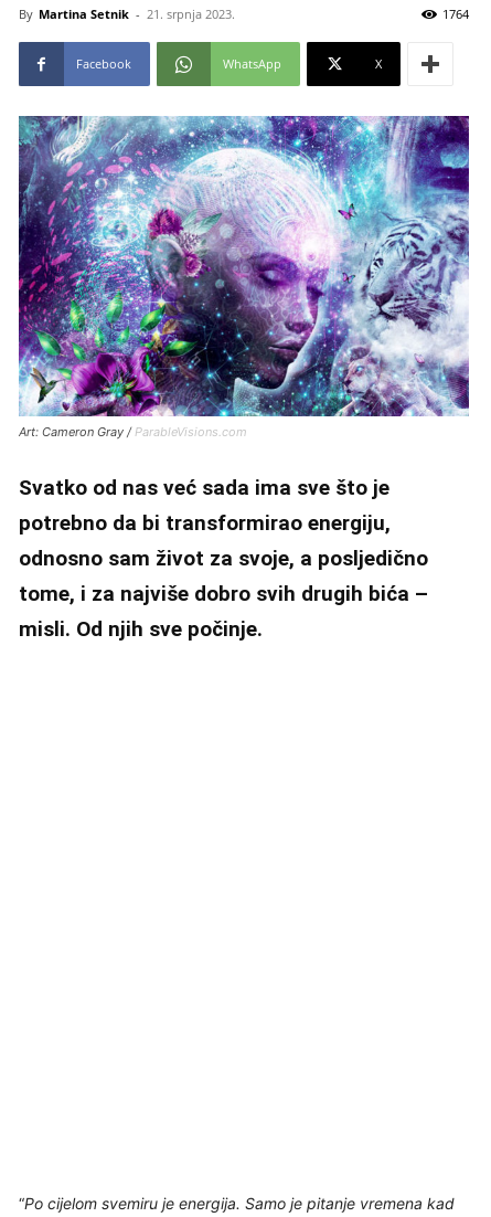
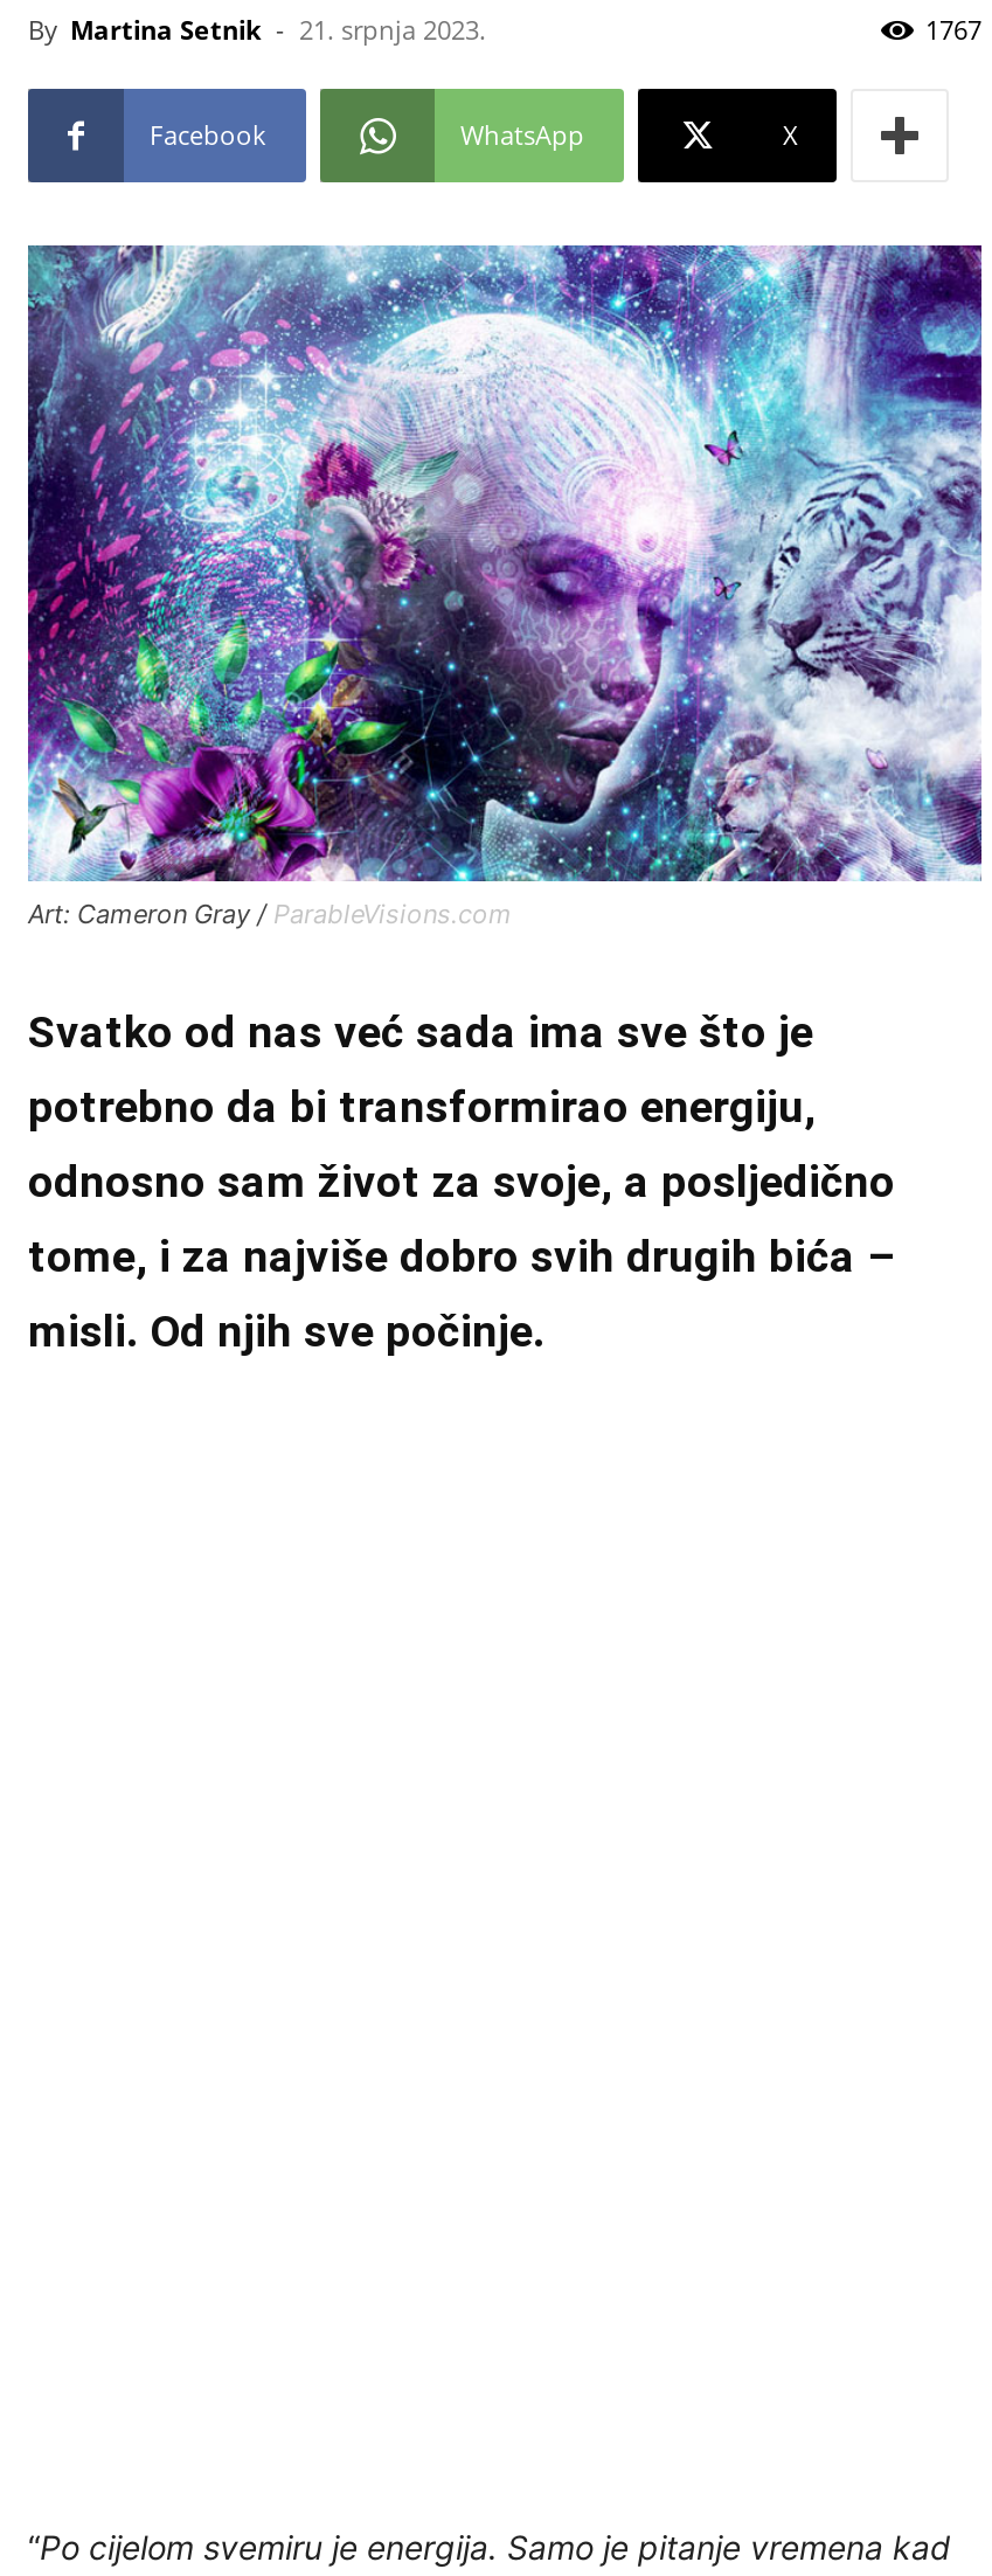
- 1764
+ 1767
